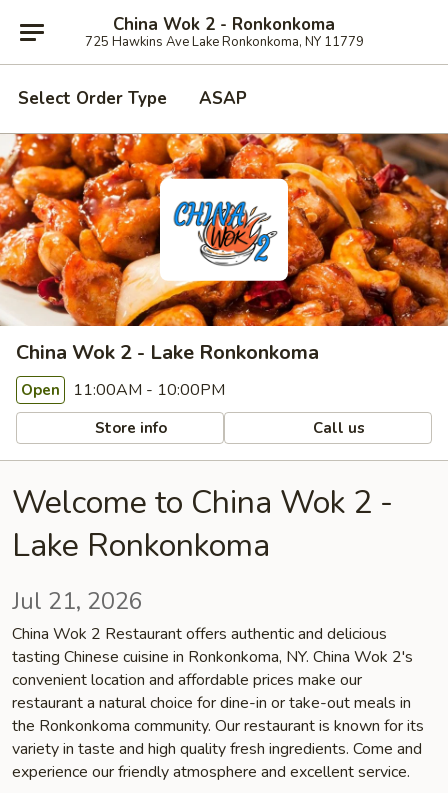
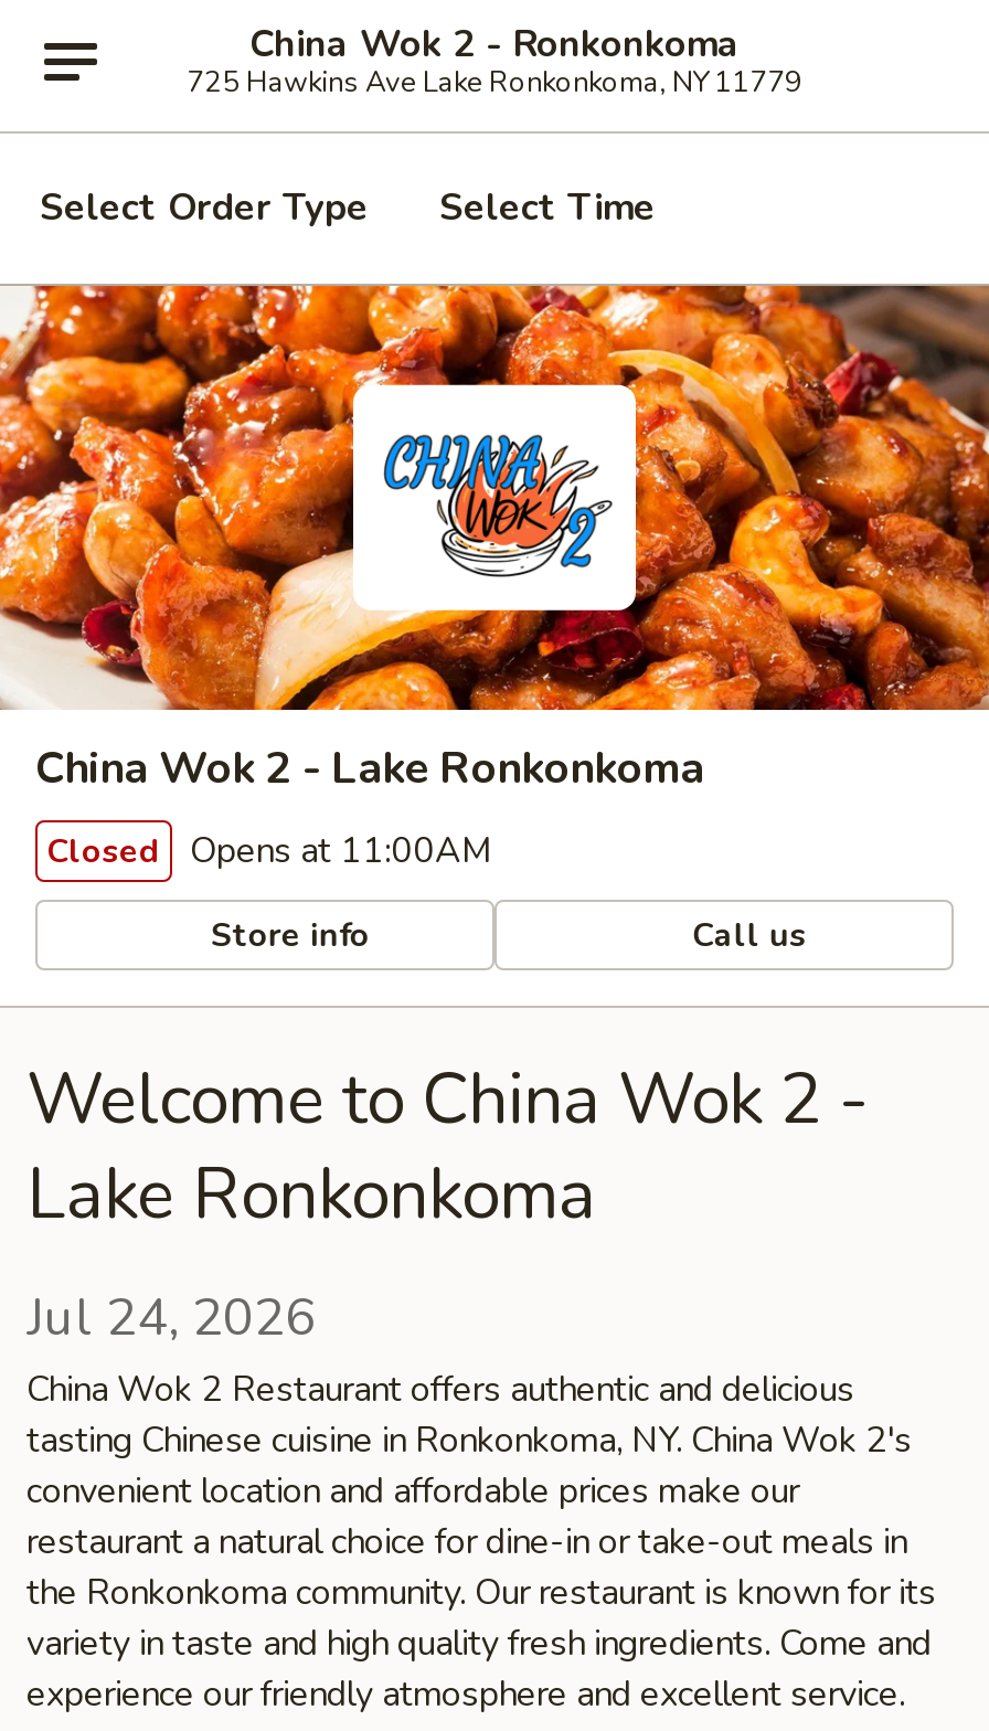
- ASAP
+ Select Time

- Open 11:00AM - 10:00PM
+ Closed Opens at 11:00AM

- Jul 21, 2026
+ Jul 24, 2026
